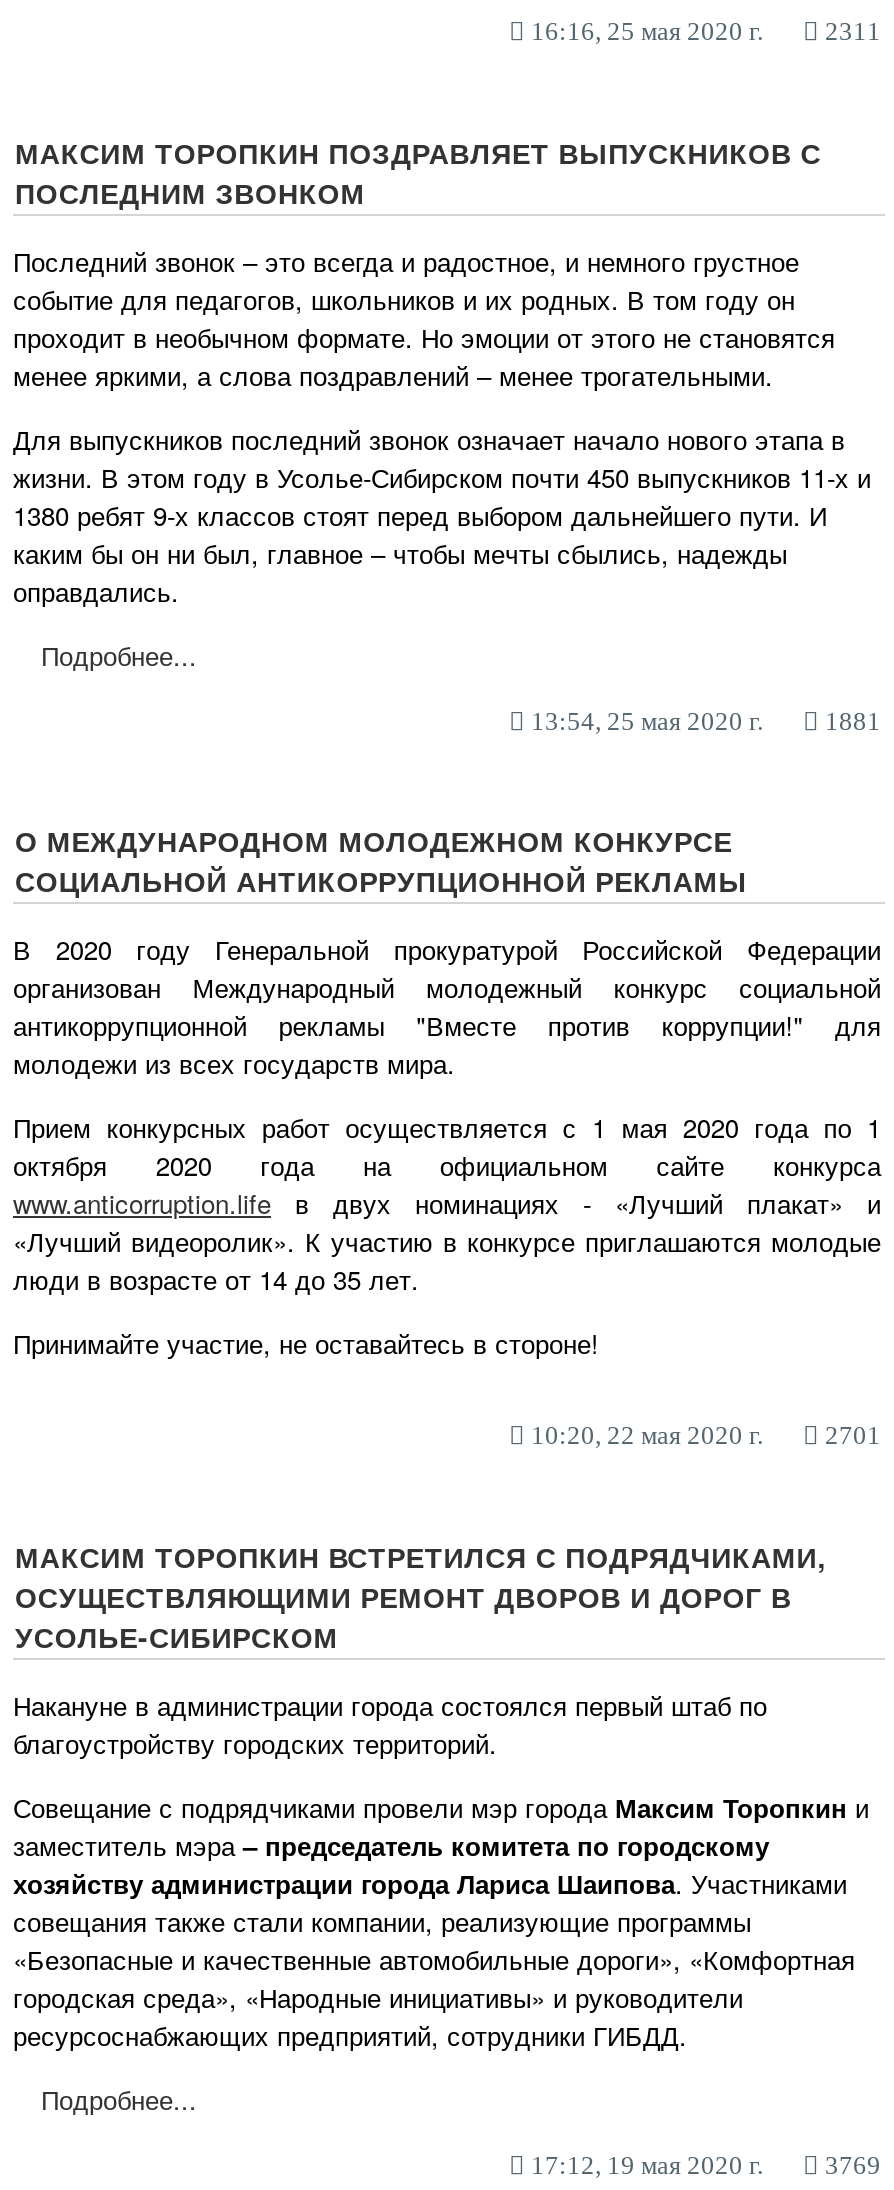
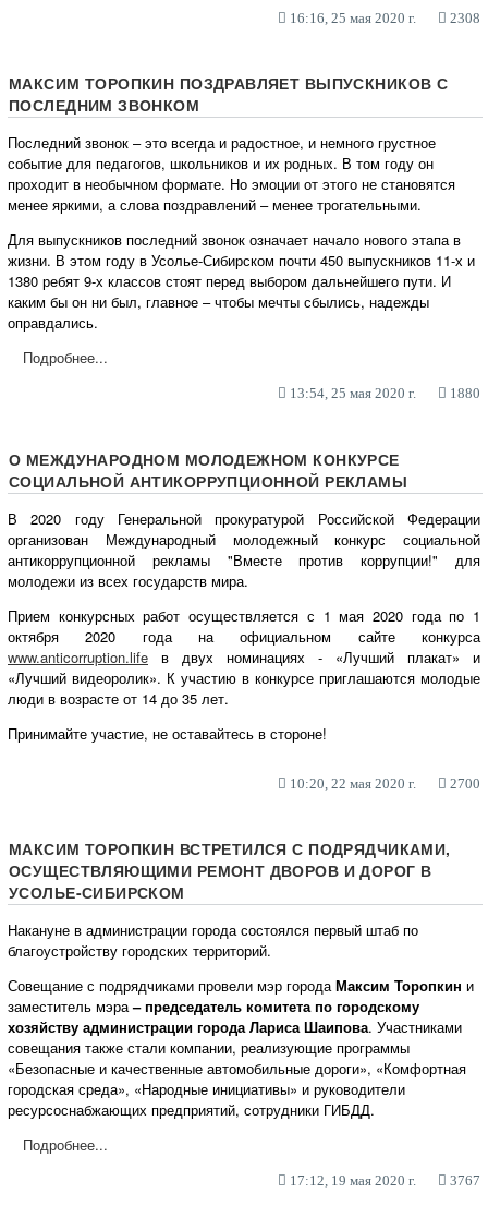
- 2311
+ 2308

- 1881
+ 1880

- 2701
+ 2700

- 3769
+ 3767
